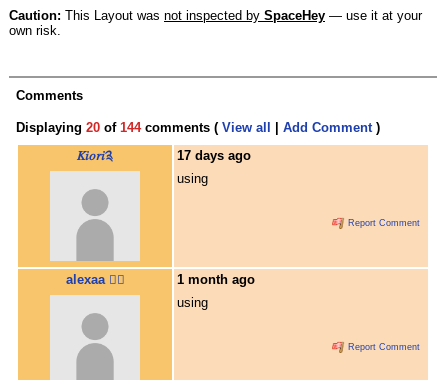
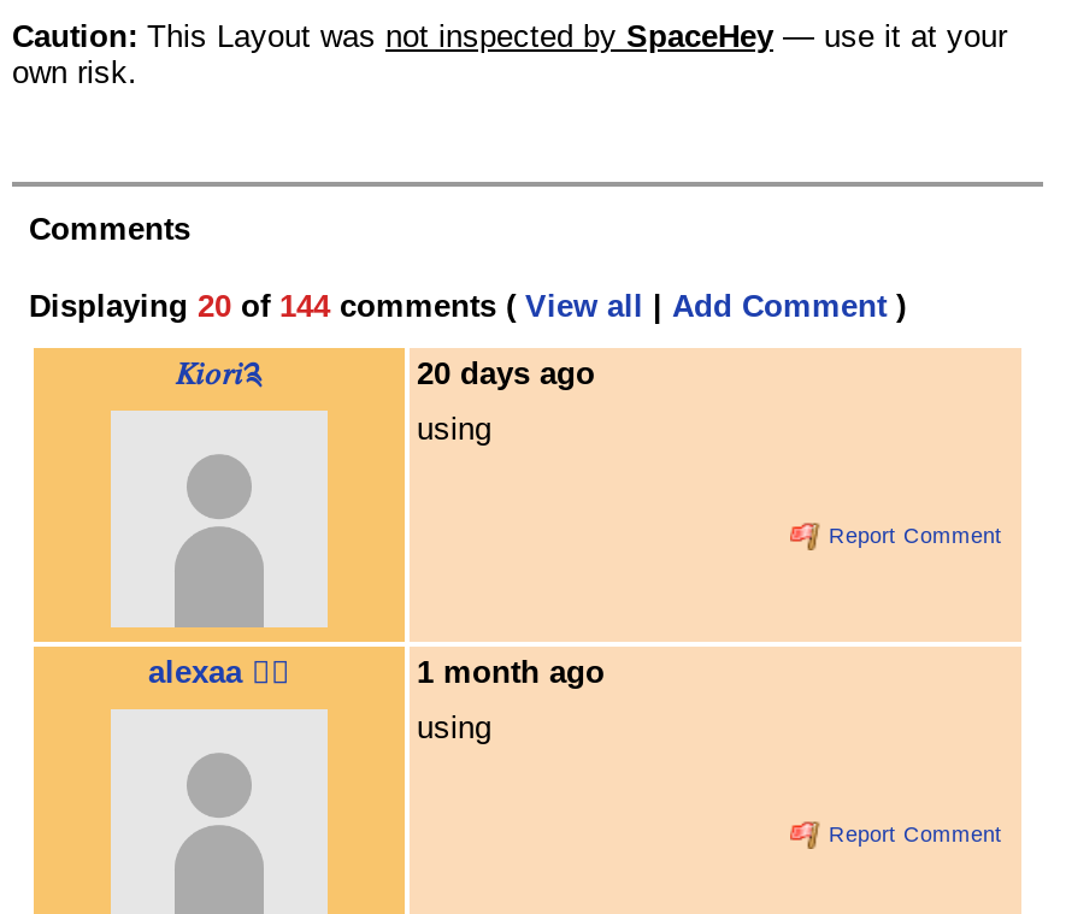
- 17 days ago
+ 20 days ago
